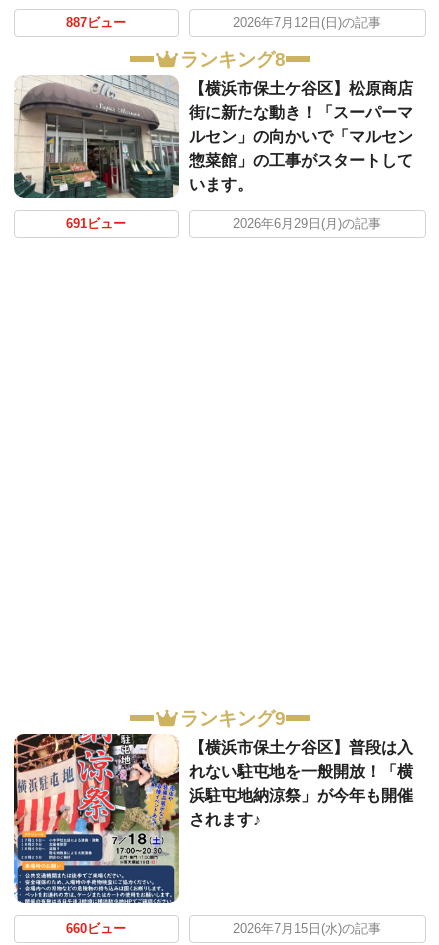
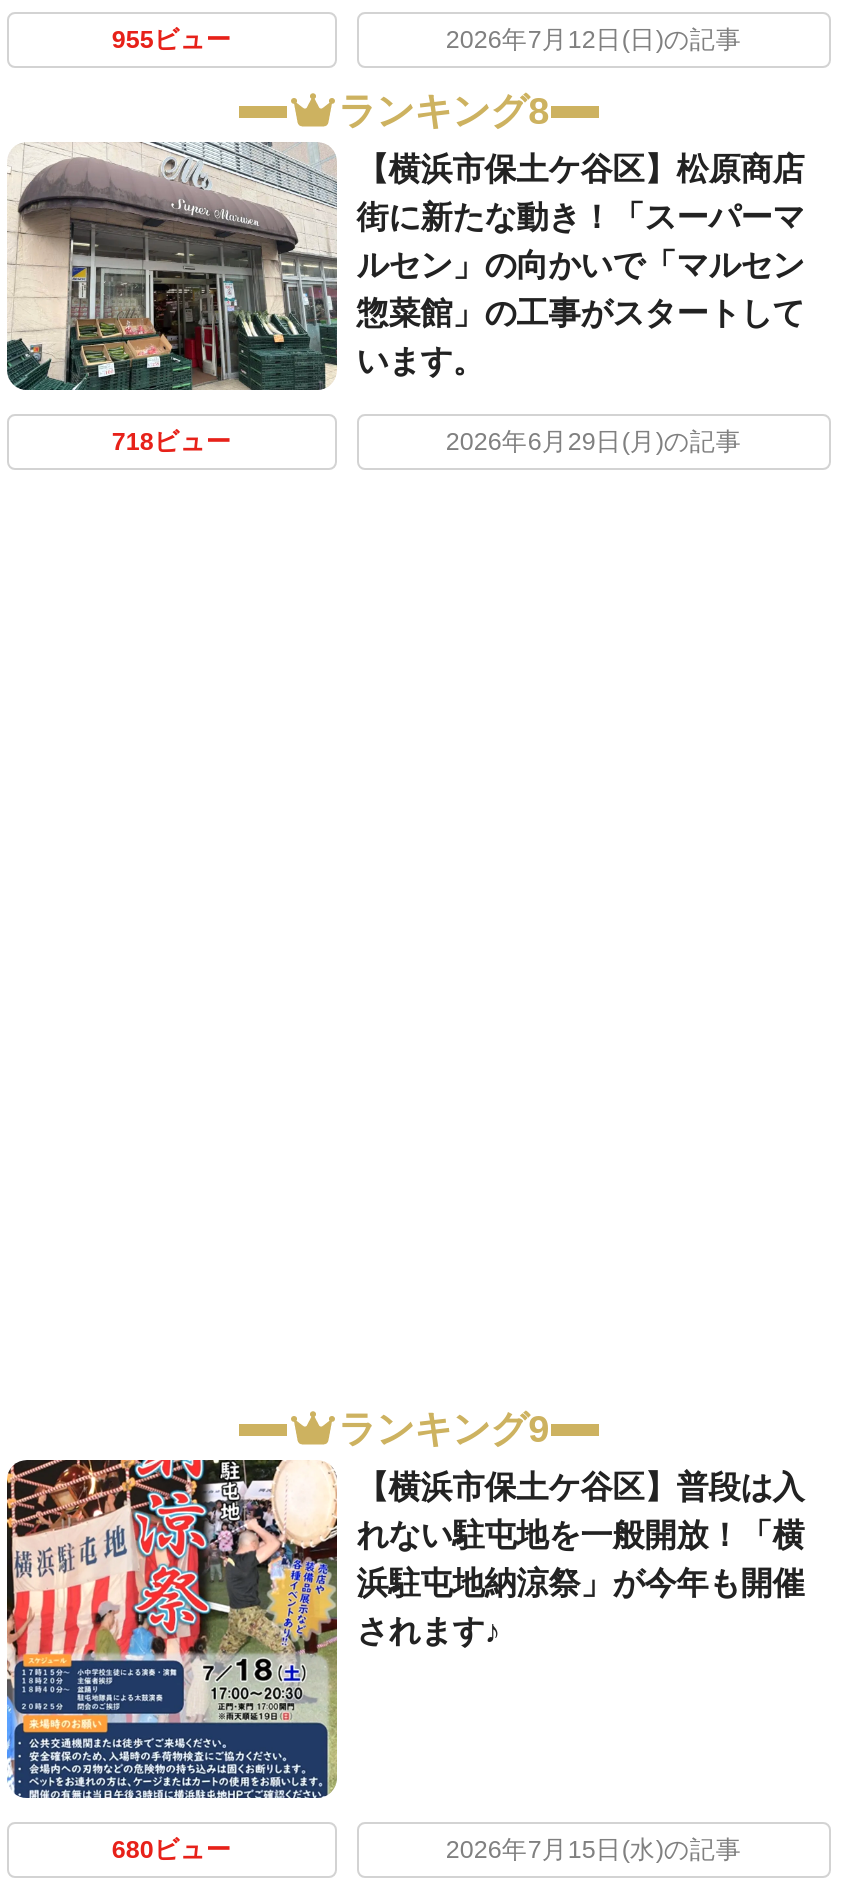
- 887ビュー
+ 955ビュー

- 691ビュー
+ 718ビュー

- 660ビュー
+ 680ビュー
